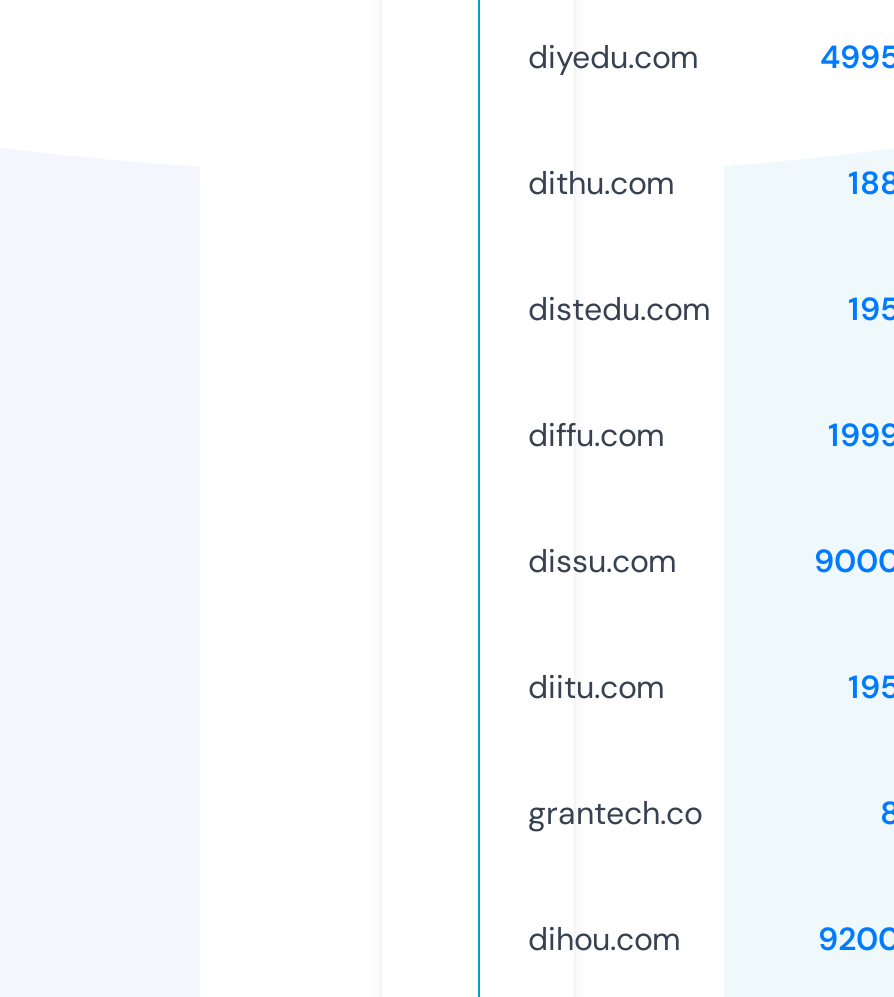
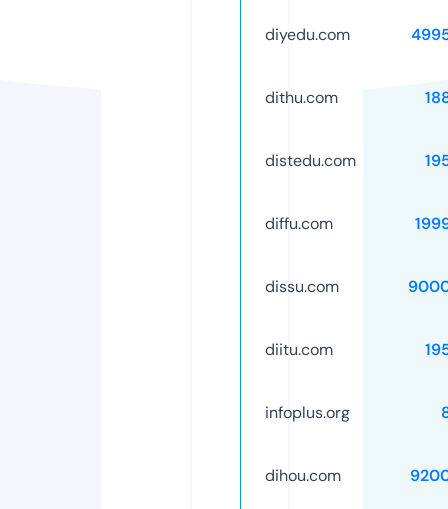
- grantech.co
+ infoplus.org
